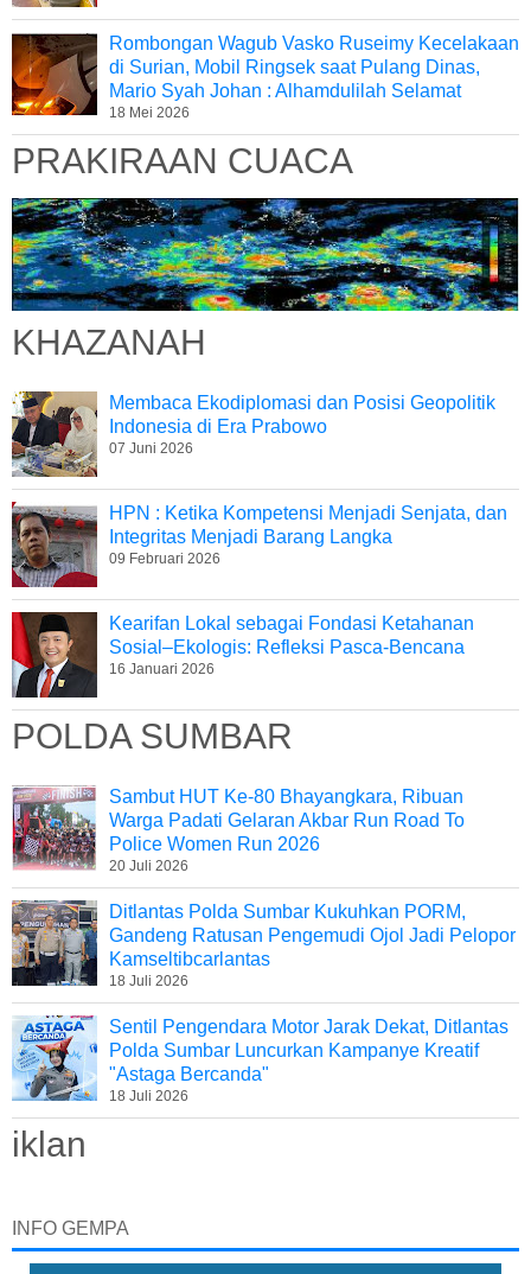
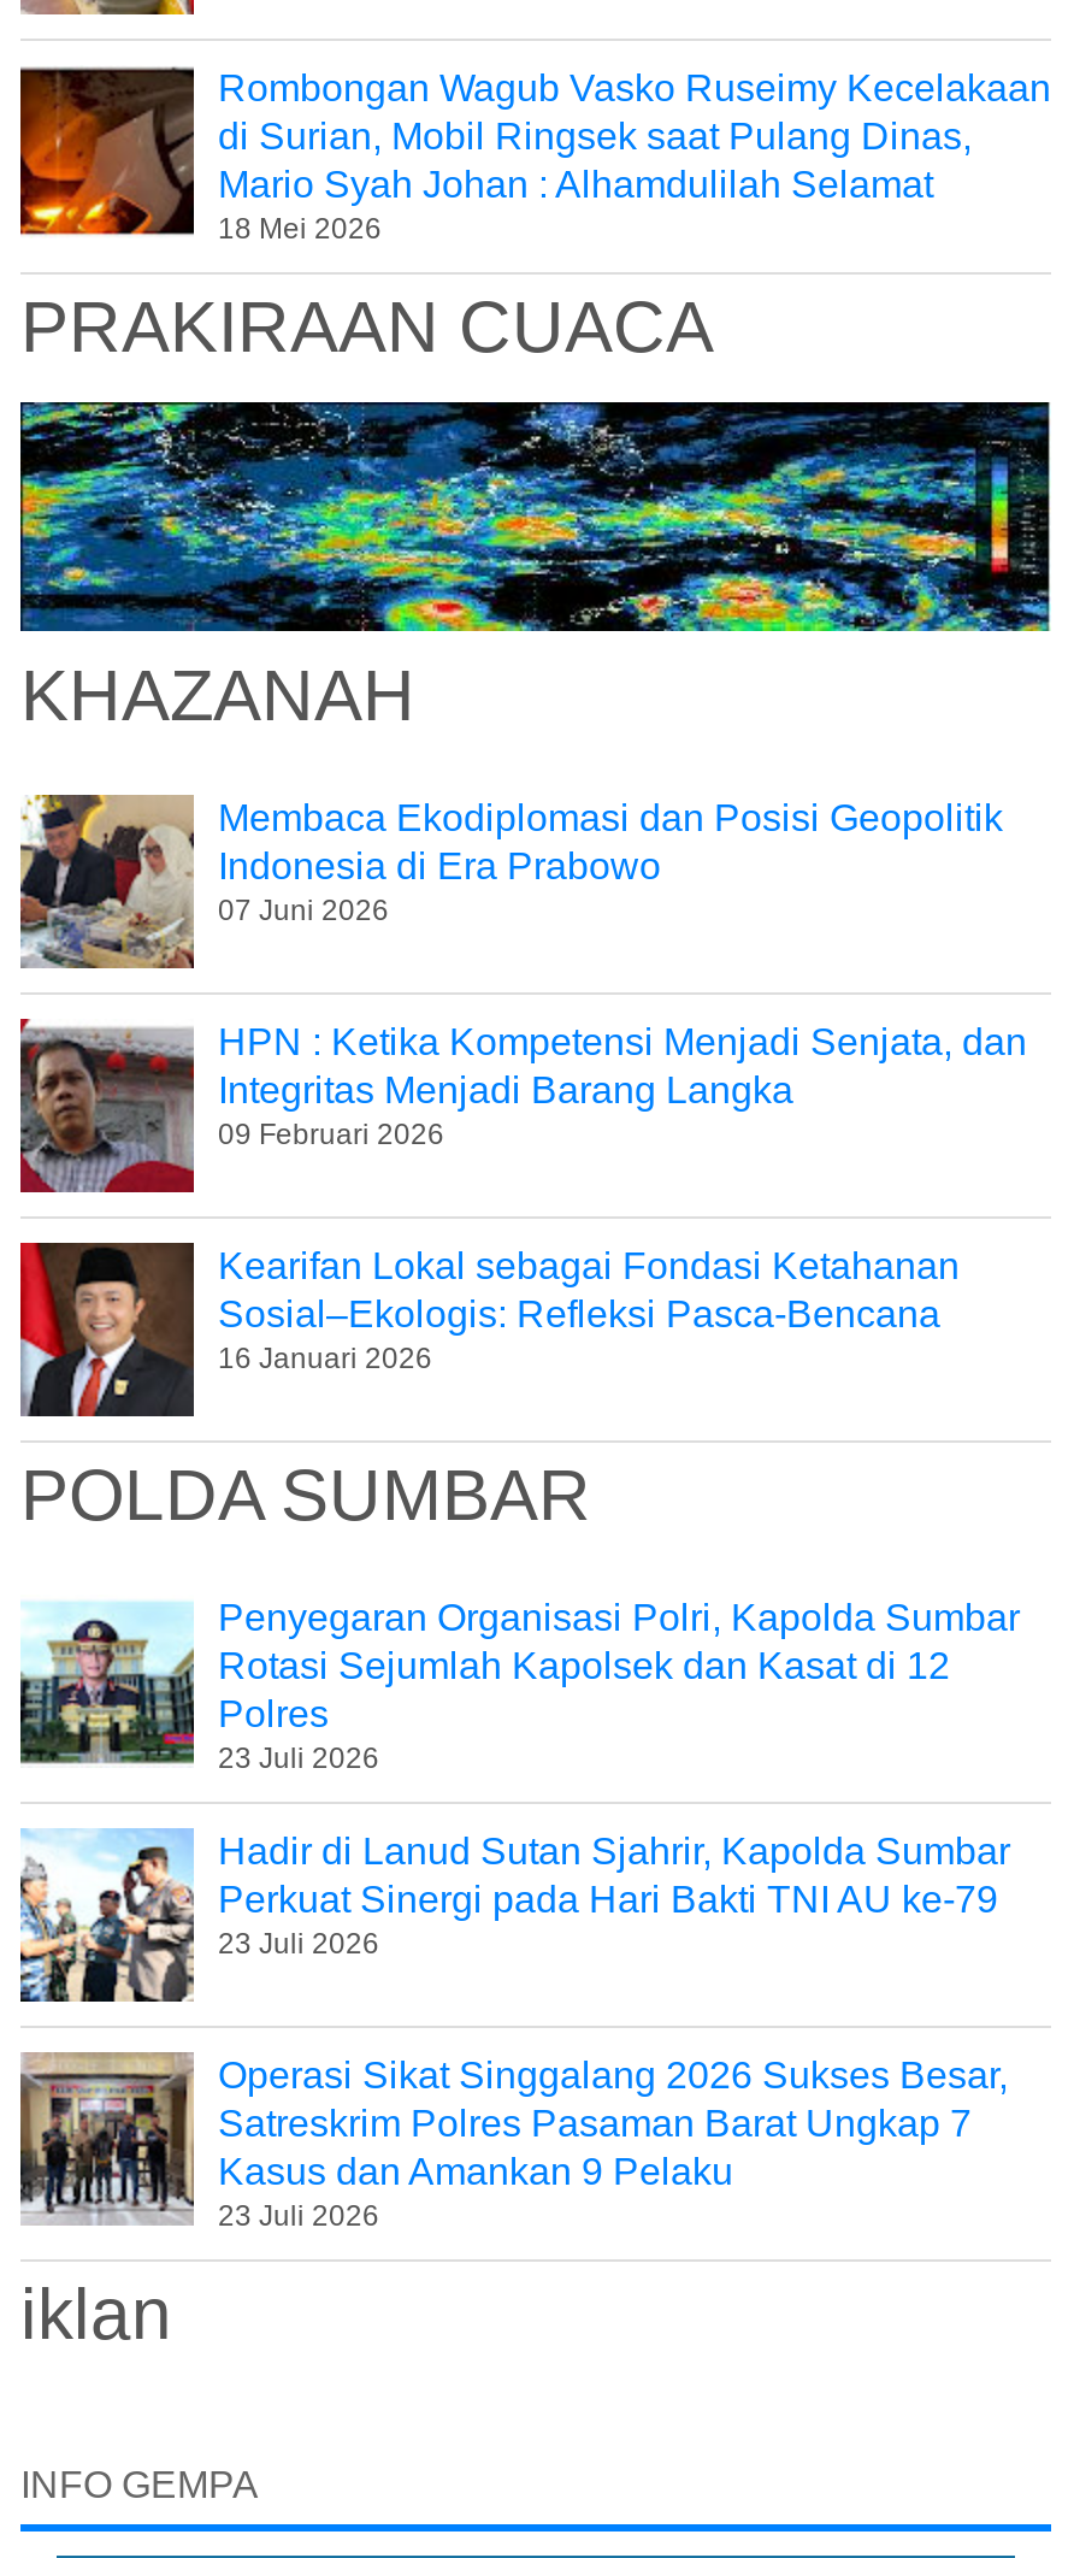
- [image]
- Sambut HUT Ke-80 Bhayangkara, Ribuan
- Warga Padati Gelaran Akbar Run Road To
- Police Women Run 2026
- 20 Juli 2026
+ [image]
+ Penyegaran Organisasi Polri, Kapolda Sumbar
+ Rotasi Sejumlah Kapolsek dan Kasat di 12
+ Polres
+ 23 Juli 2026

- [image]
- Ditlantas Polda Sumbar Kukuhkan PORM,
- Gandeng Ratusan Pengemudi Ojol Jadi Pelopor
- Kamseltibcarlantas
- 18 Juli 2026
+ [image]
+ Hadir di Lanud Sutan Sjahrir, Kapolda Sumbar
+ Perkuat Sinergi pada Hari Bakti TNI AU ke-79
+ 23 Juli 2026

- [image]
- Sentil Pengendara Motor Jarak Dekat, Ditlantas
- Polda Sumbar Luncurkan Kampanye Kreatif
- "Astaga Bercanda"
- 18 Juli 2026
+ [image]
+ Operasi Sikat Singgalang 2026 Sukses Besar,
+ Satreskrim Polres Pasaman Barat Ungkap 7
+ Kasus dan Amankan 9 Pelaku
+ 23 Juli 2026
